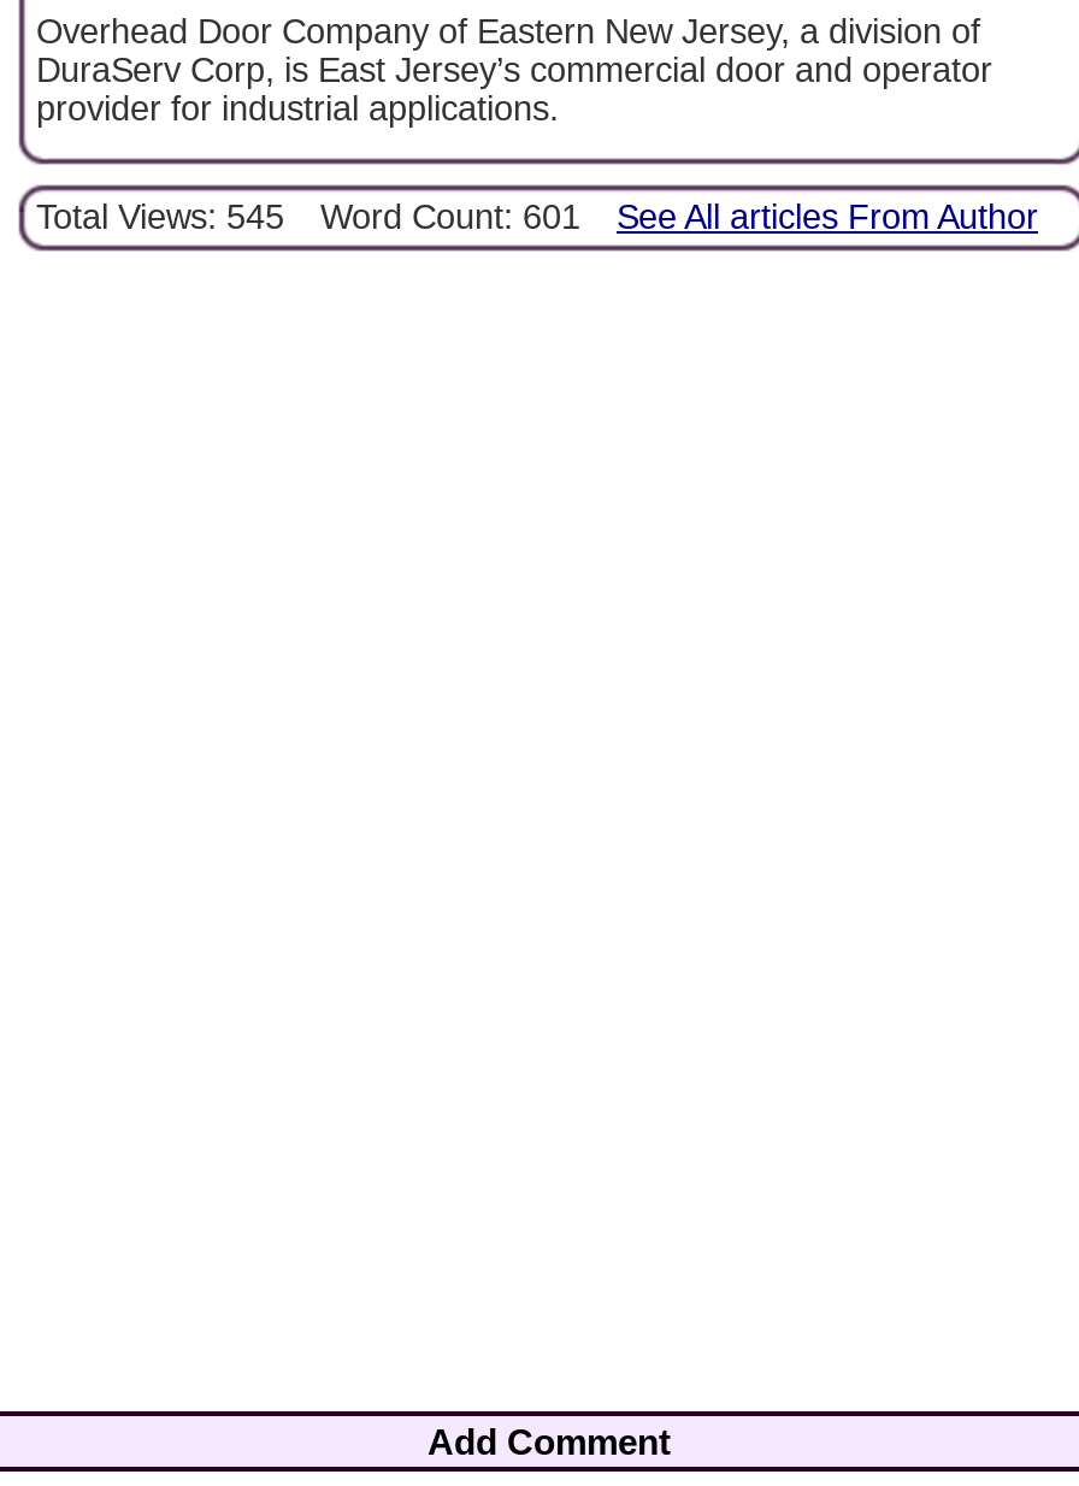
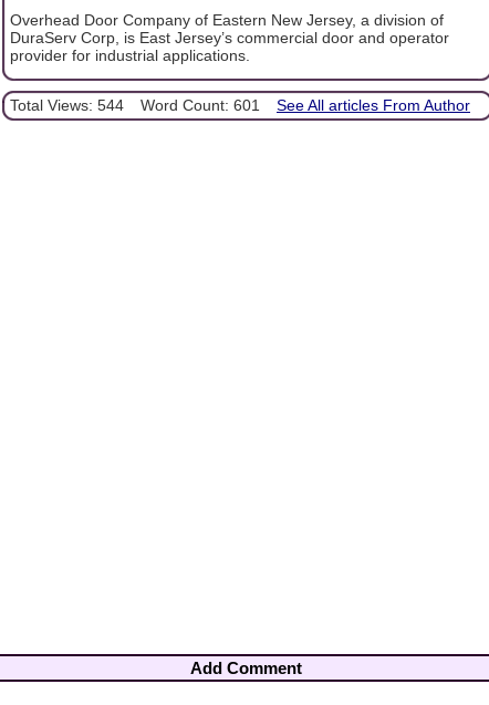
- Total Views: 545 Word Count: 601 See All articles From Author
+ Total Views: 544 Word Count: 601 See All articles From Author
